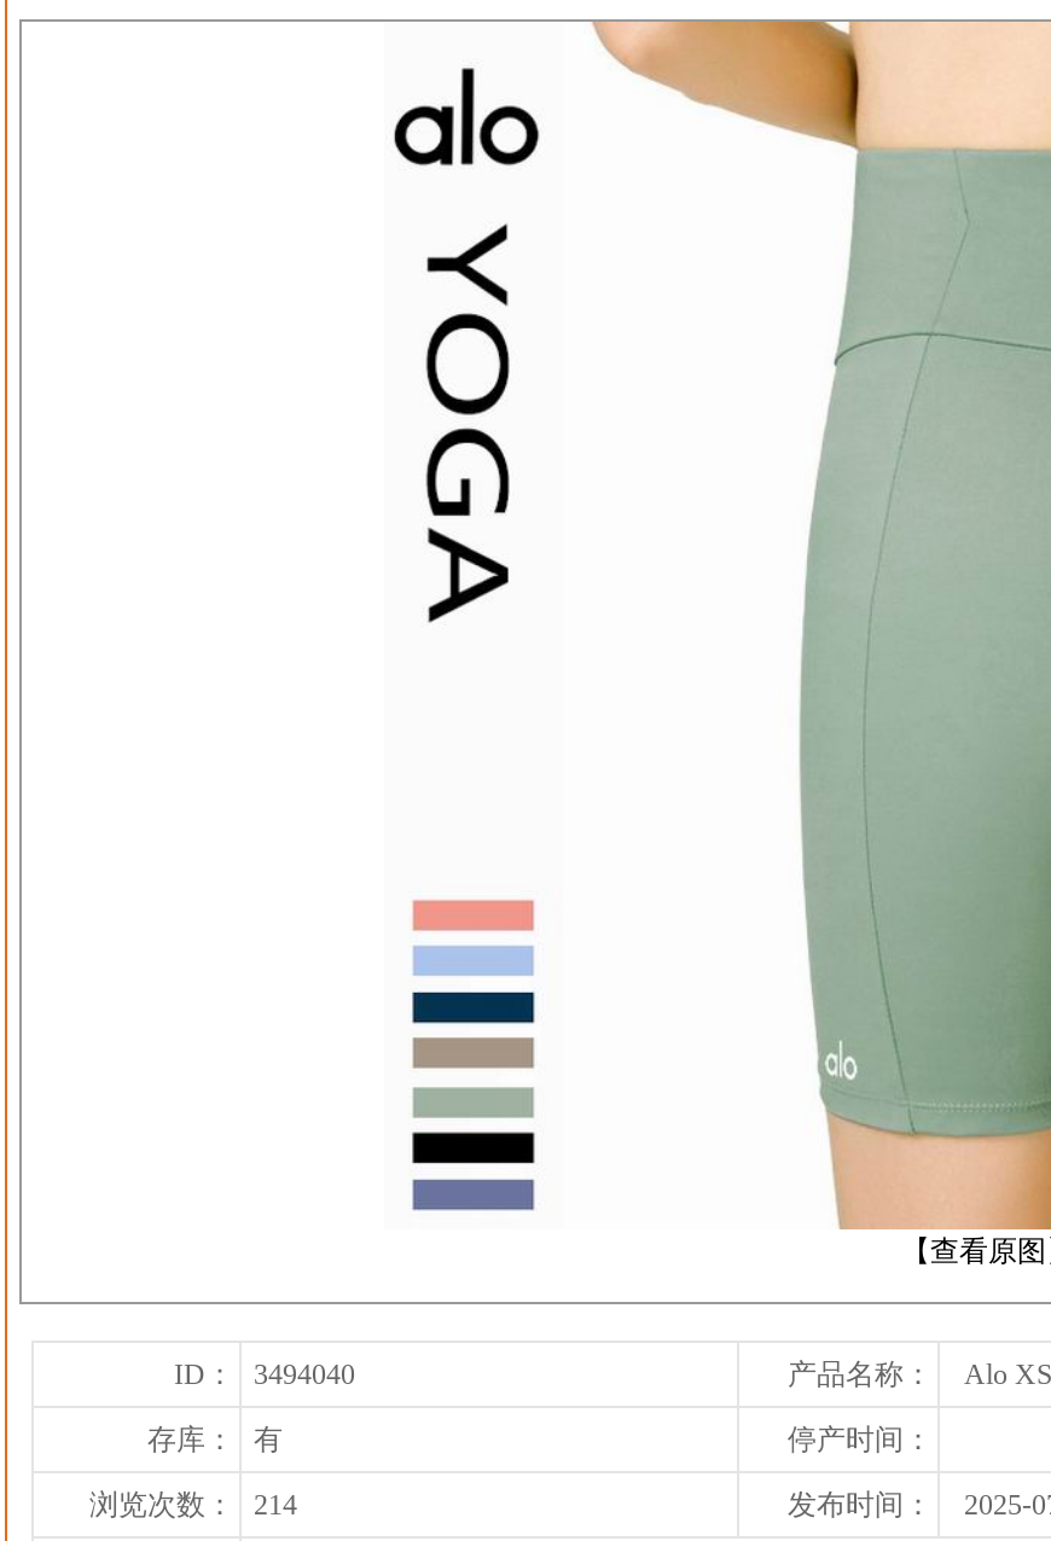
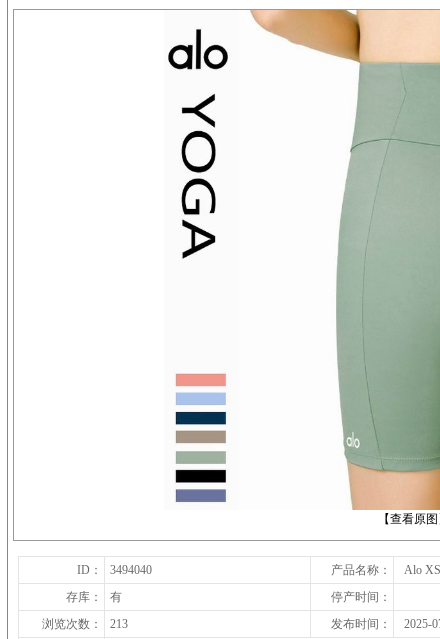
- 浏览次数： 214
+ 浏览次数： 213
